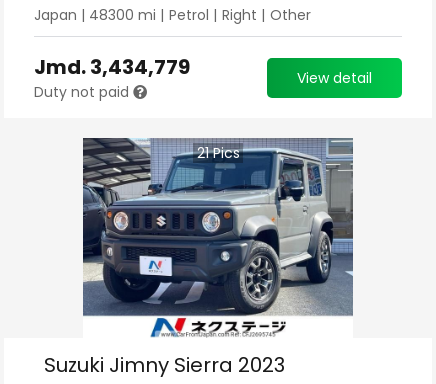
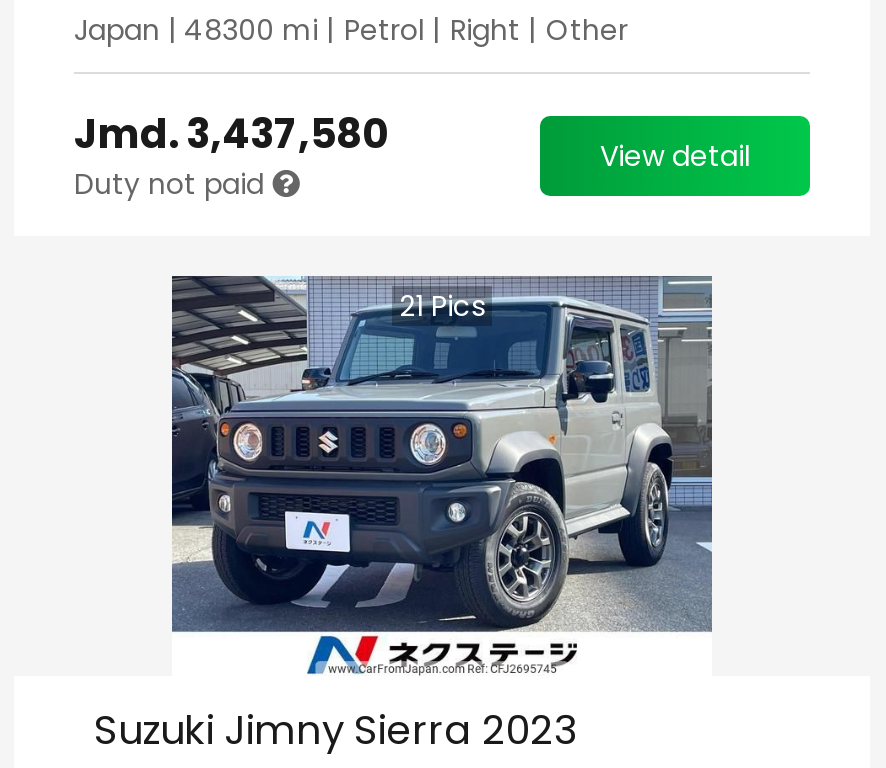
- Jmd. 3,434,779
+ Jmd. 3,437,580
